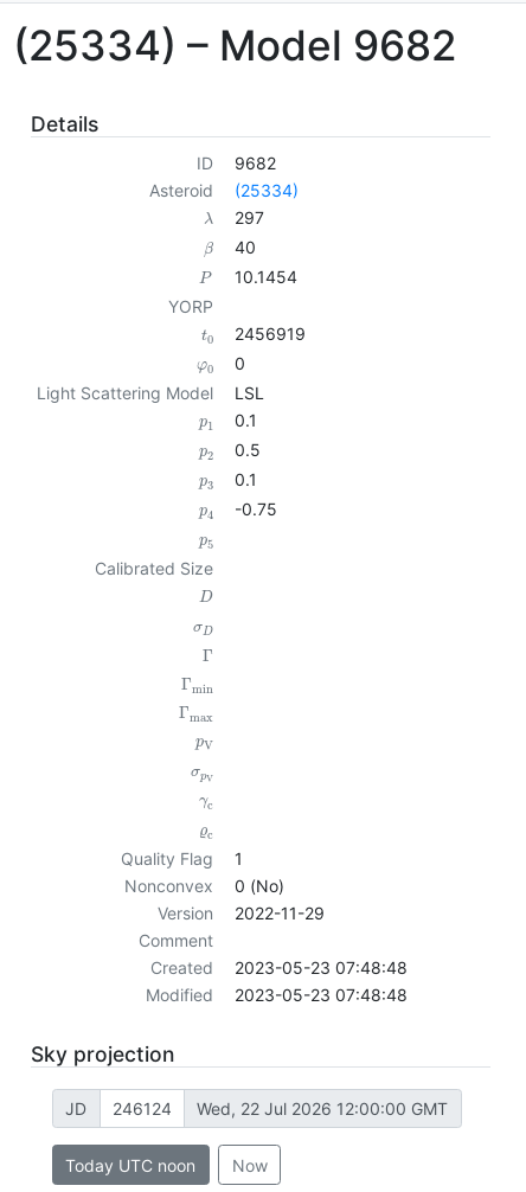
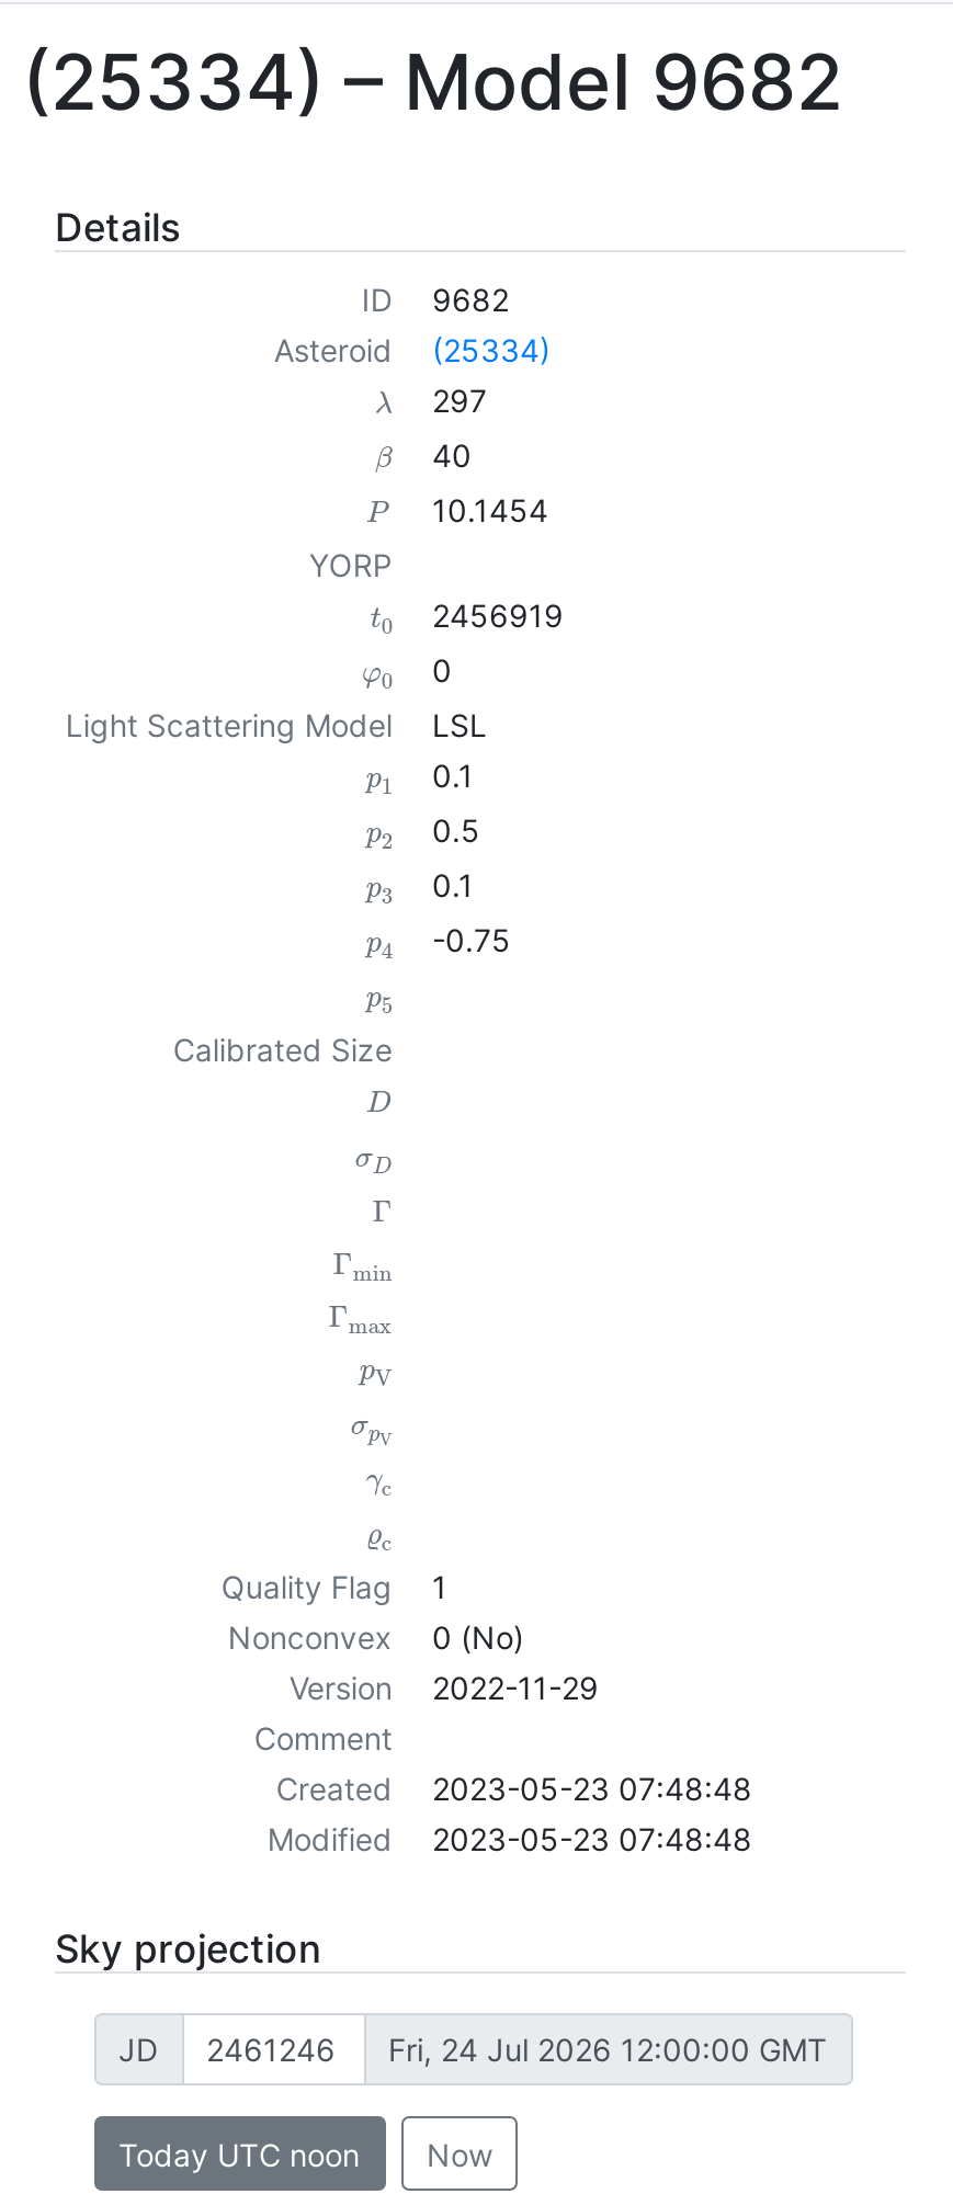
- Wed, 22 Jul 2026 12:00:00 GMT
+ Fri, 24 Jul 2026 12:00:00 GMT
